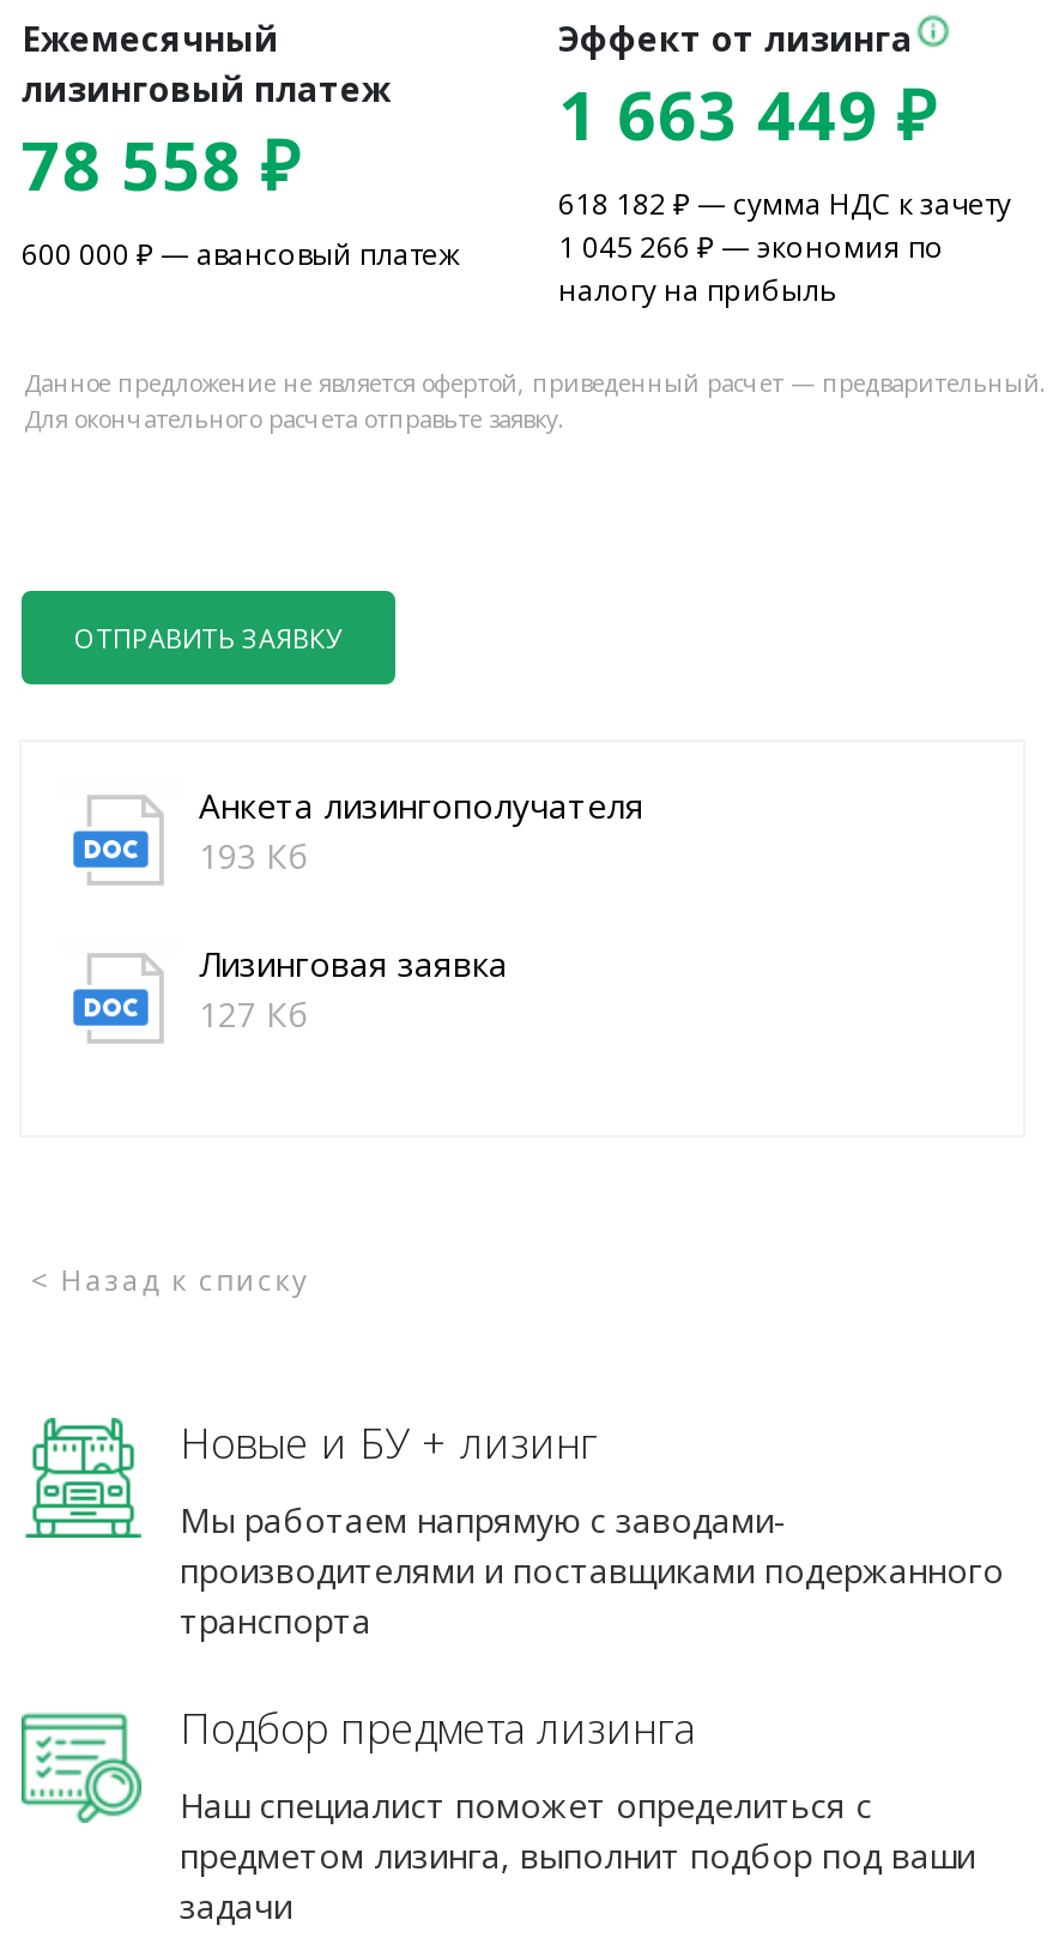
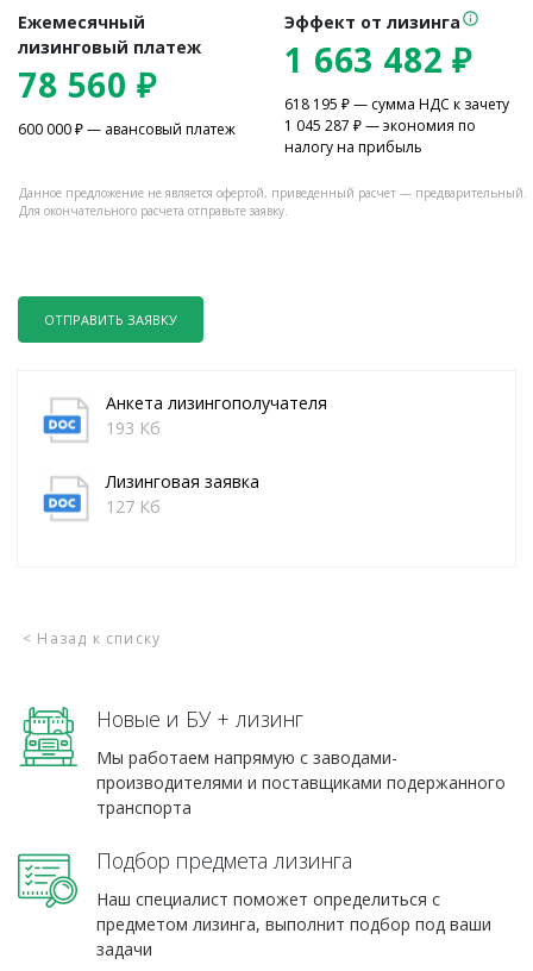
- 1 663 449 ₽
+ 1 663 482 ₽

- 78 558 ₽
+ 78 560 ₽

- 618 182 ₽ — сумма НДС к зачету
+ 618 195 ₽ — сумма НДС к зачету

- 1 045 266 ₽ — экономия по
+ 1 045 287 ₽ — экономия по
